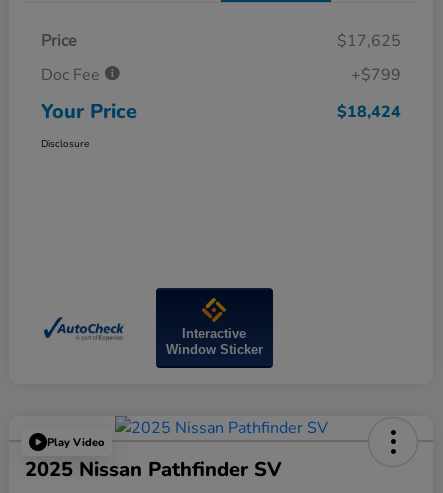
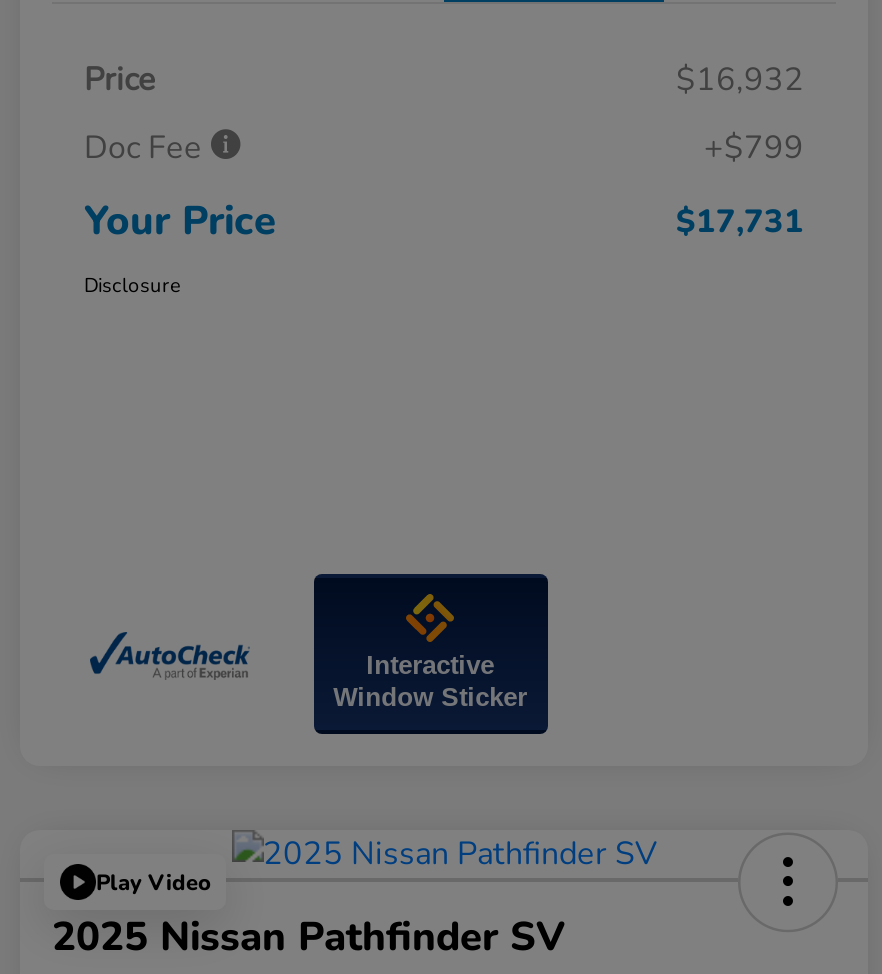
- $17,625
+ $16,932

- $18,424
+ $17,731
